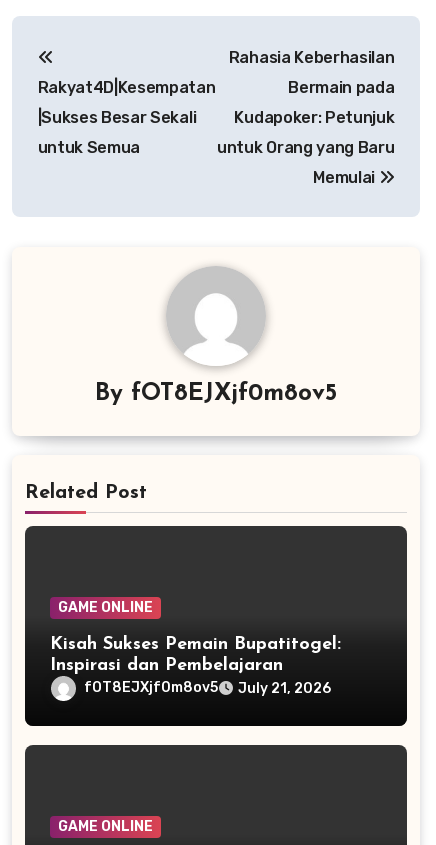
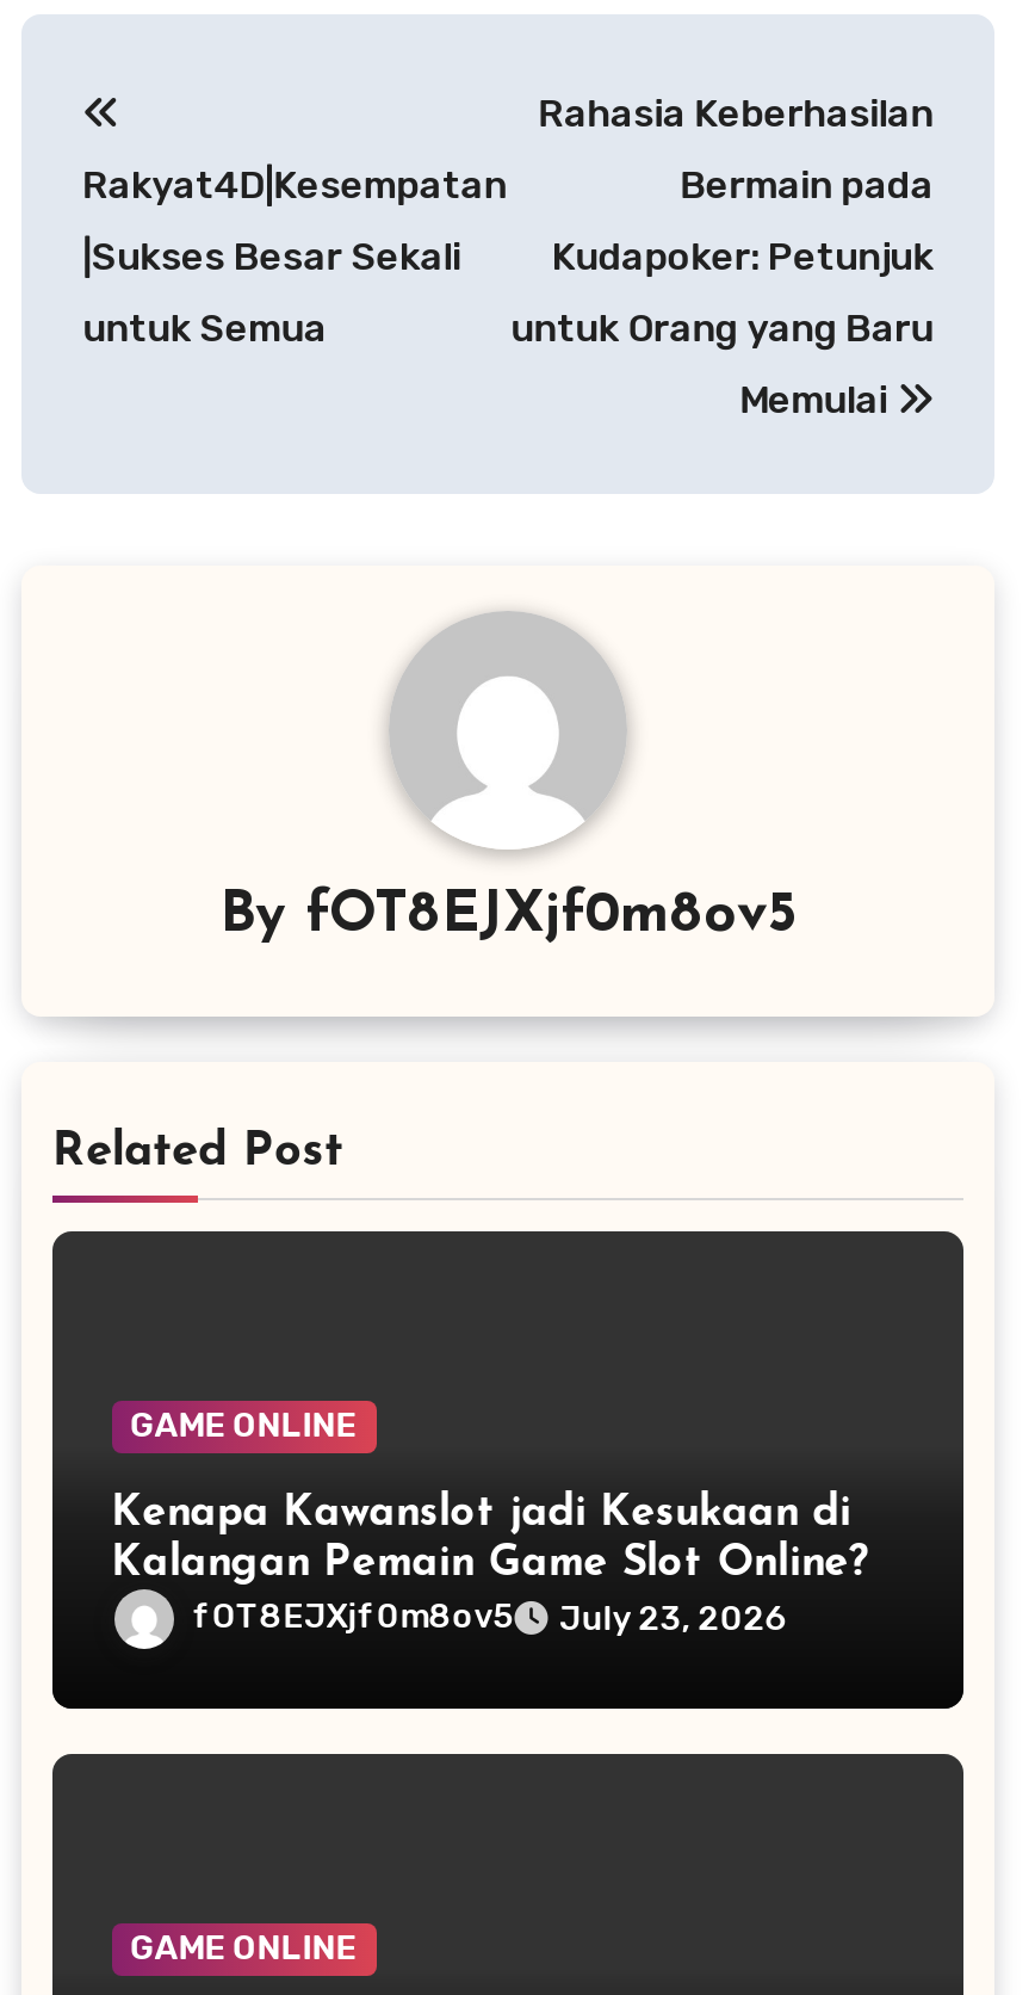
- Kisah Sukses Pemain Bupatitogel:
- Inspirasi dan Pembelajaran
+ Kenapa Kawanslot jadi Kesukaan di
+ Kalangan Pemain Game Slot Online?

- fOT8EJXjf0m8ov5 July 21, 2026
+ fOT8EJXjf0m8ov5 July 23, 2026
